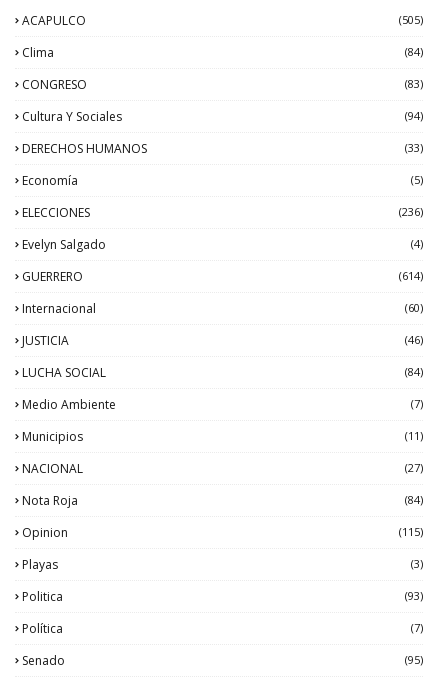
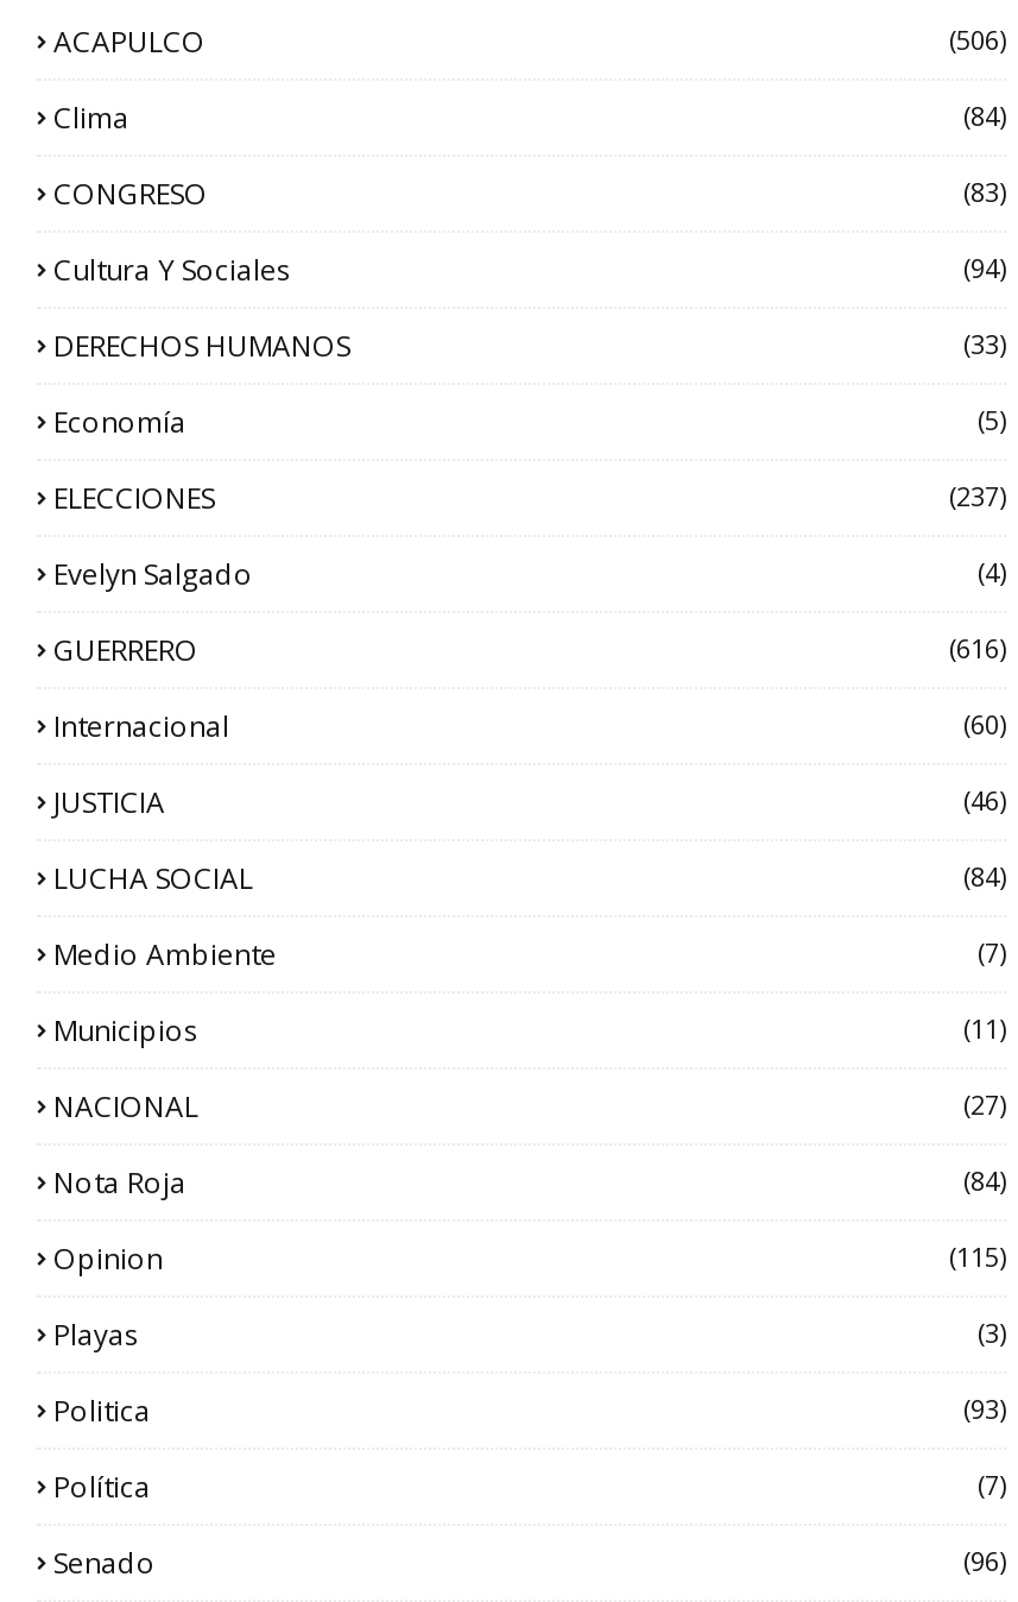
- (505)
+ (506)

- (236)
+ (237)

- (614)
+ (616)

- (95)
+ (96)
